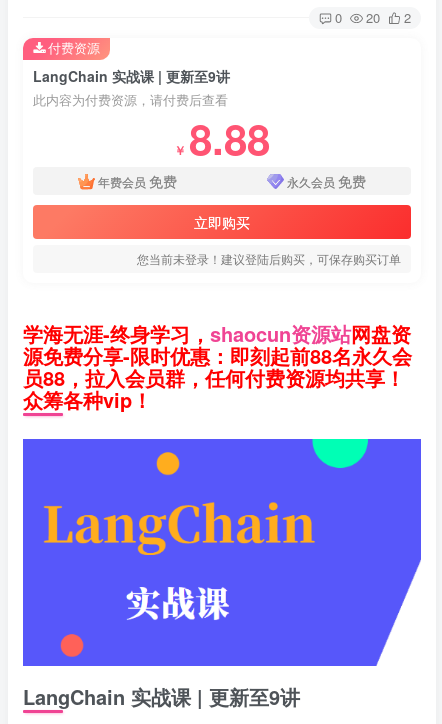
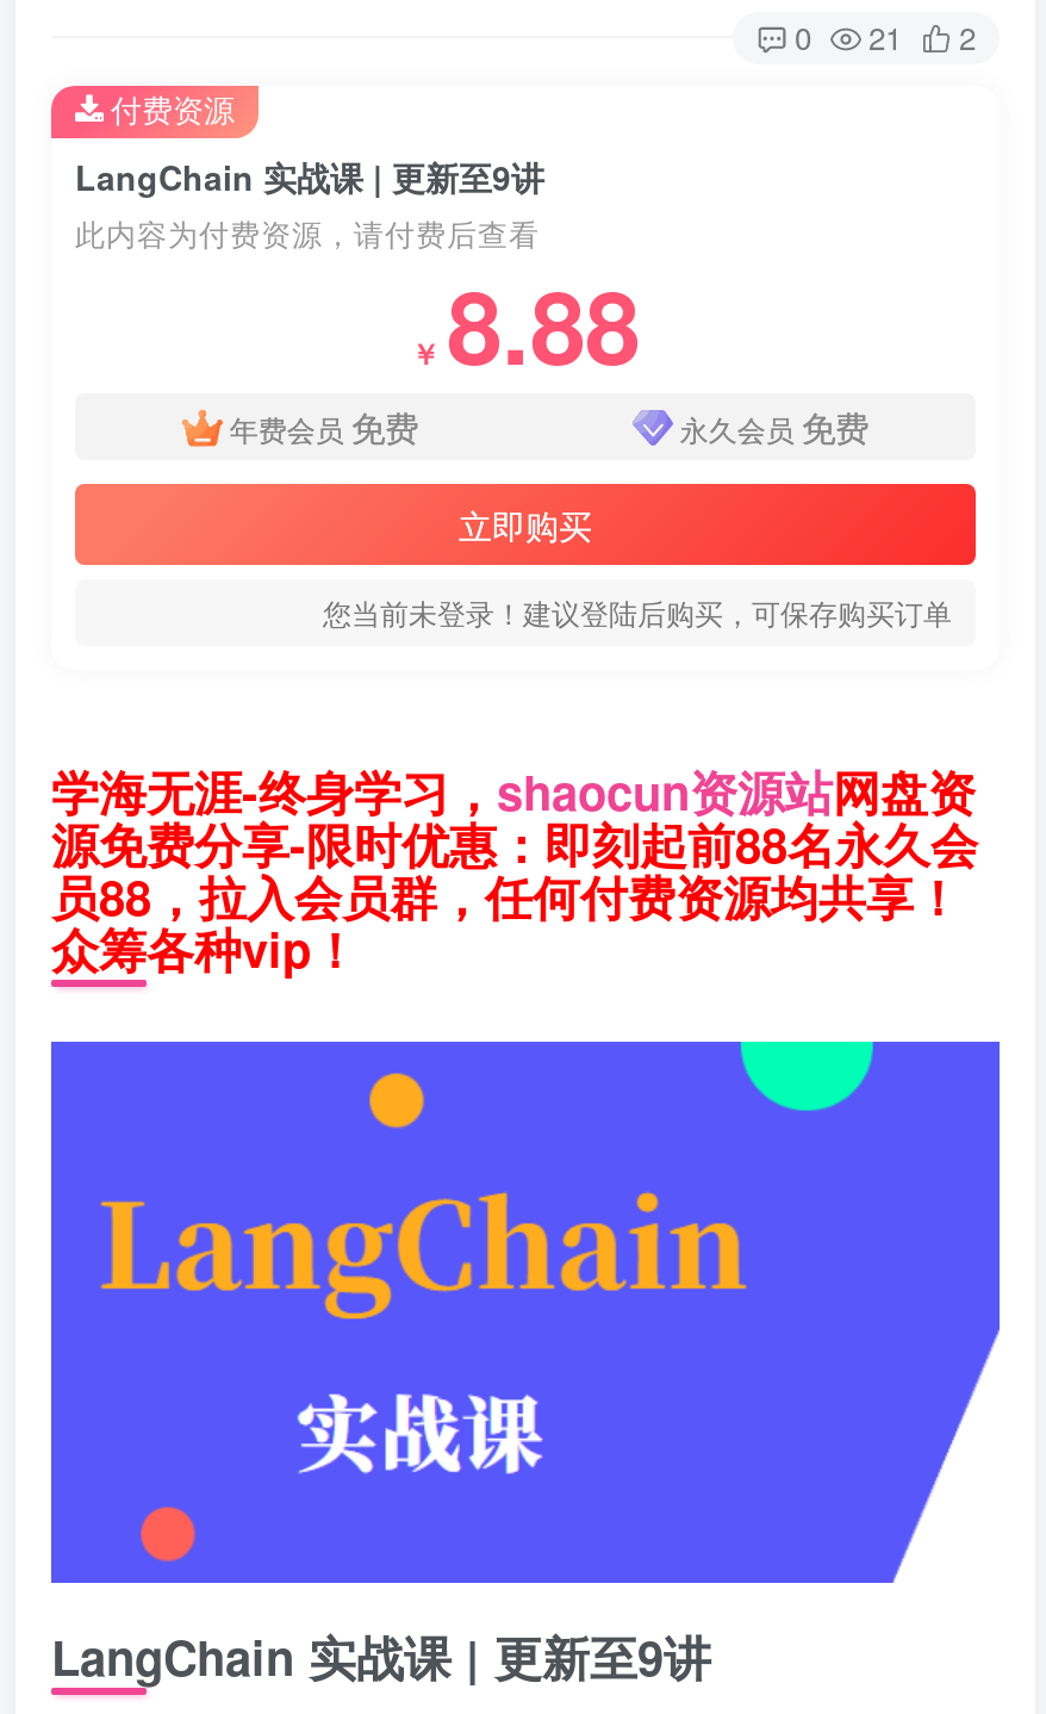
- 0 20 2
+ 0 21 2
